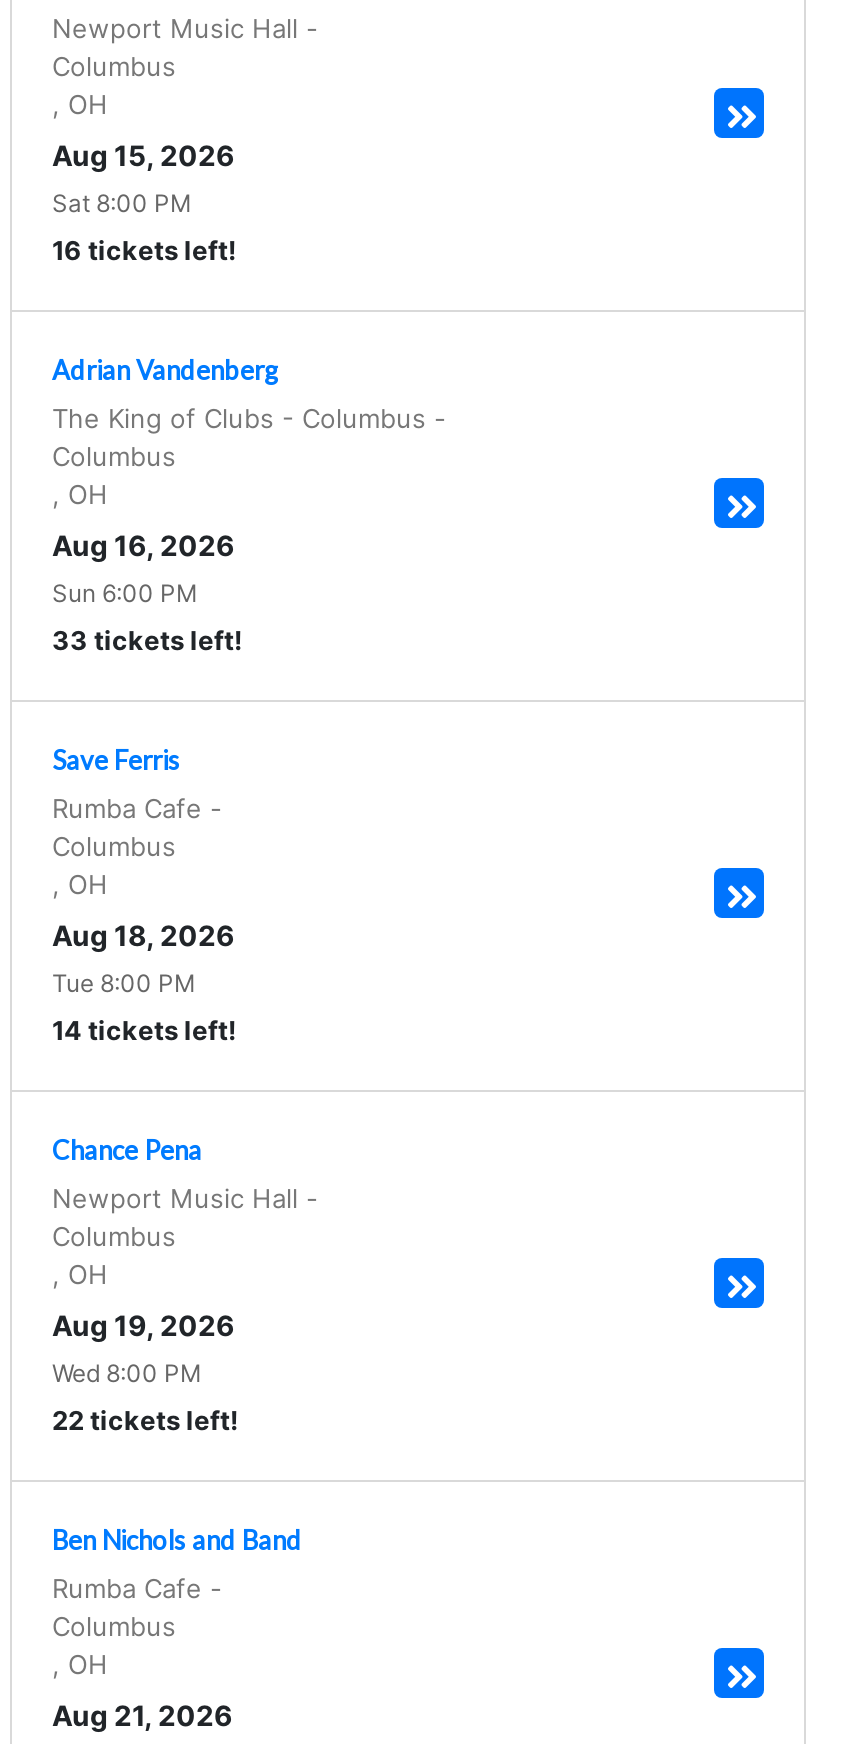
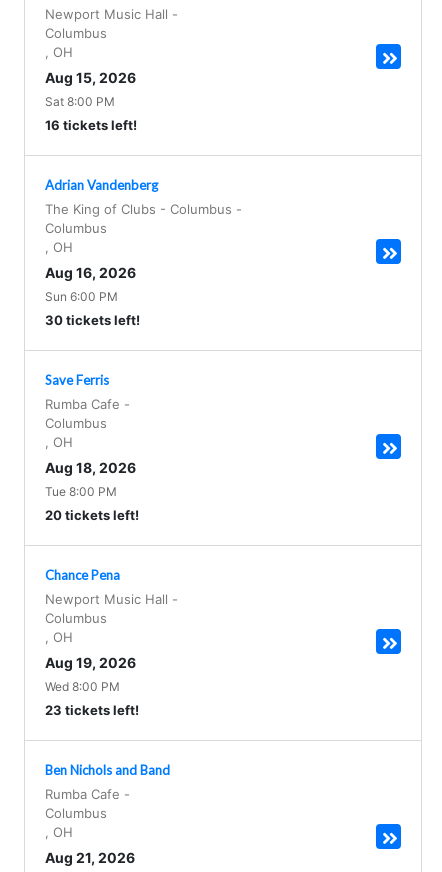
- 33 tickets left!
+ 30 tickets left!

- 14 tickets left!
+ 20 tickets left!

- 22 tickets left!
+ 23 tickets left!
